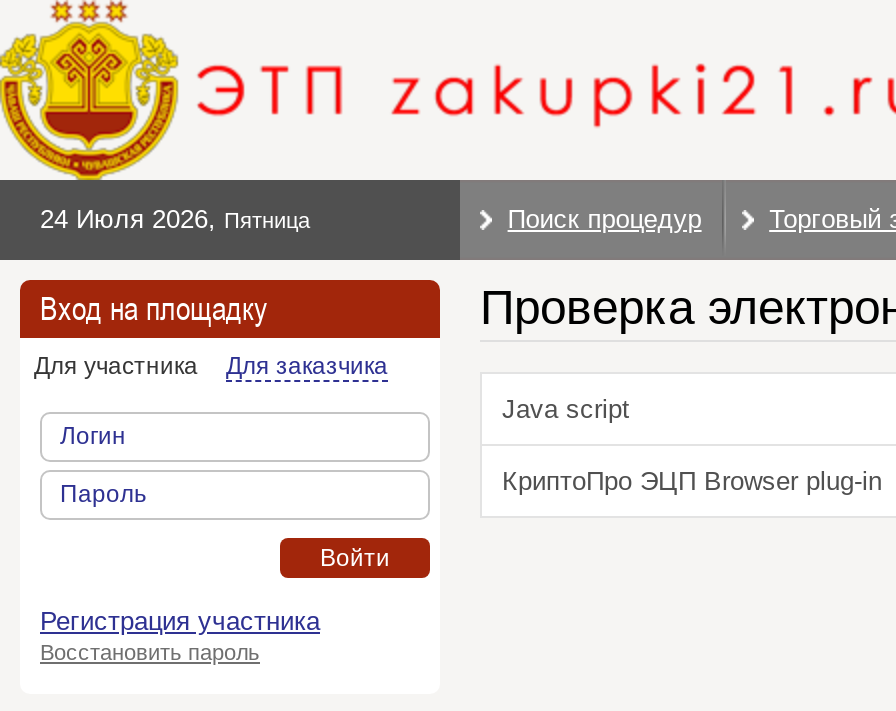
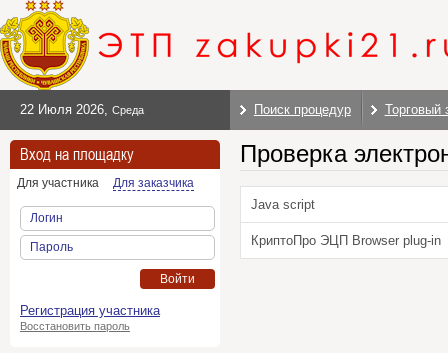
- 24 Июля 2026, Пятница
+ 22 Июля 2026, Среда
